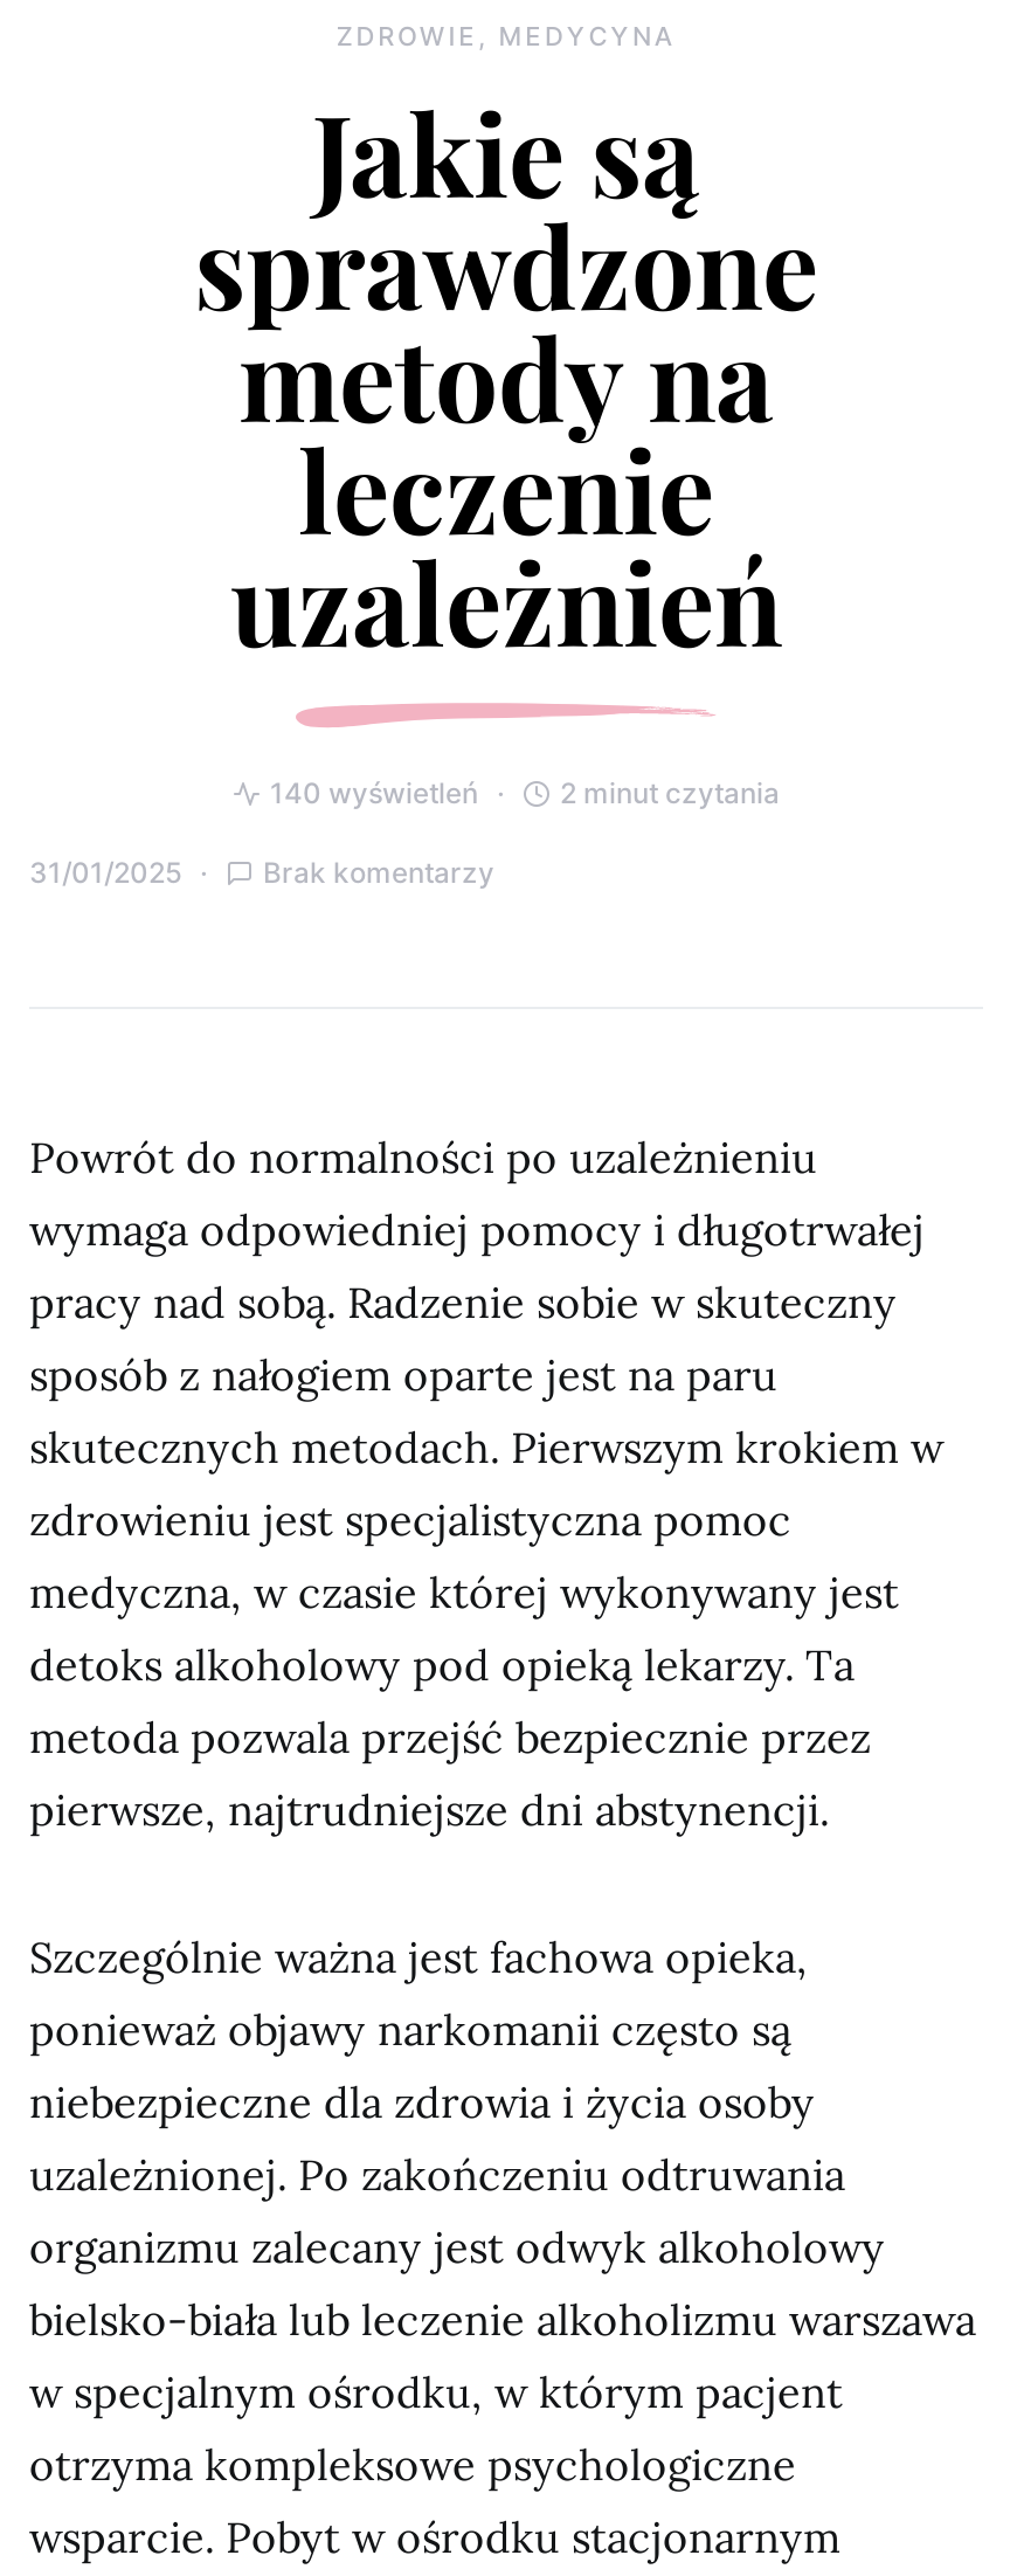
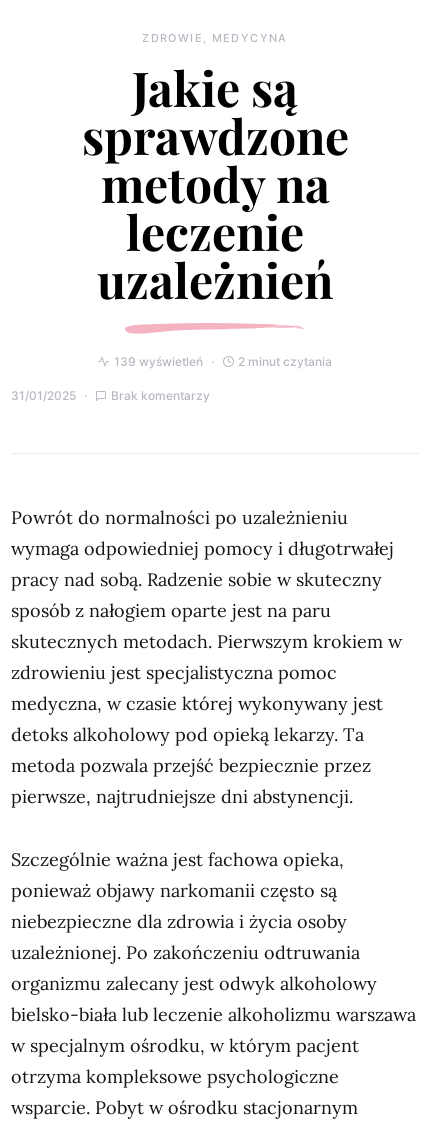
- 140 wyświetleń
+ 139 wyświetleń
